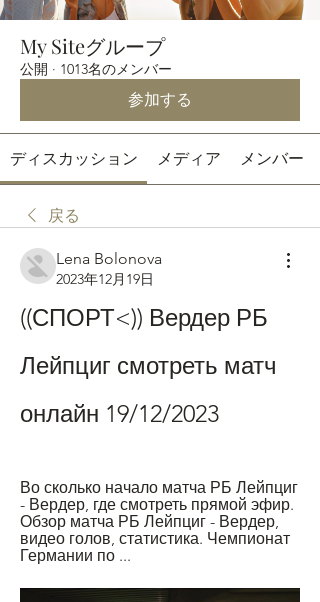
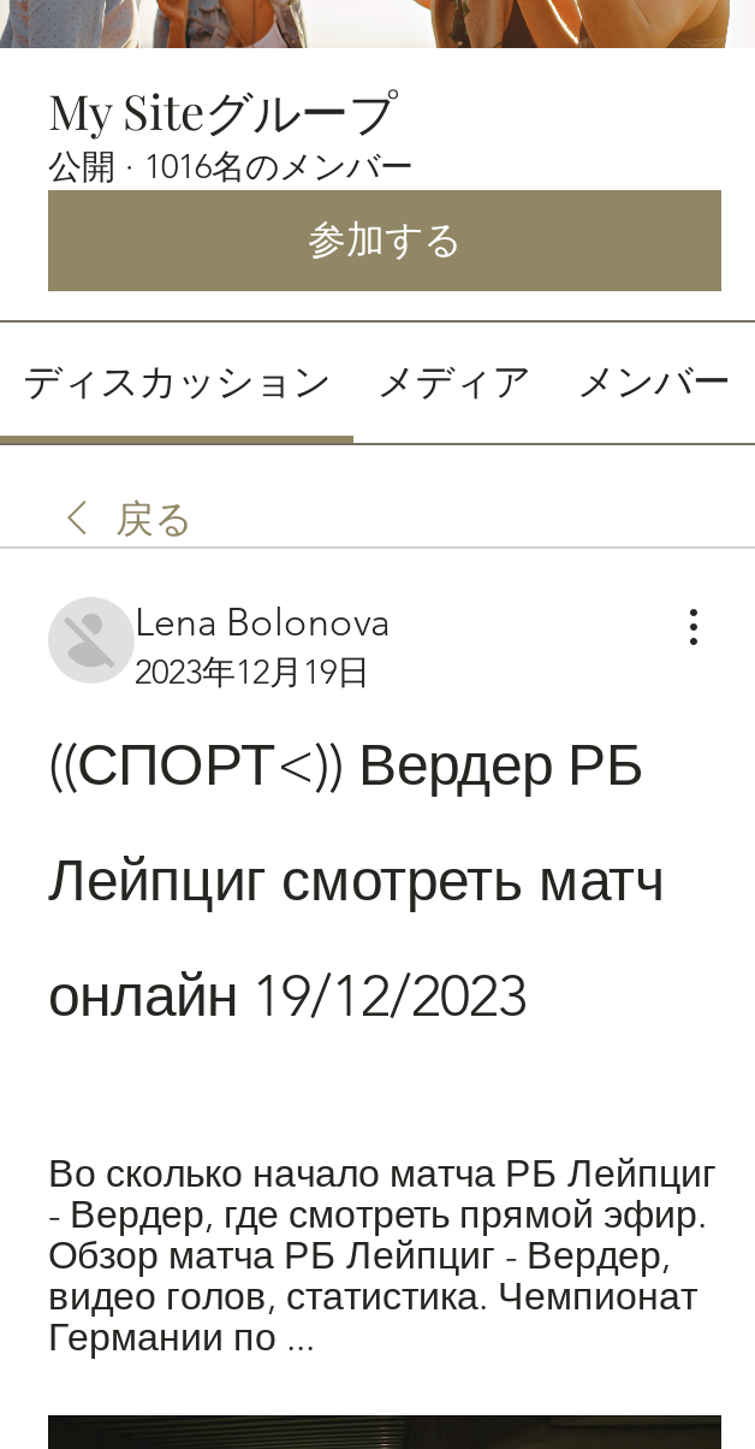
- 公開 · 1013名のメンバー
+ 公開 · 1016名のメンバー
